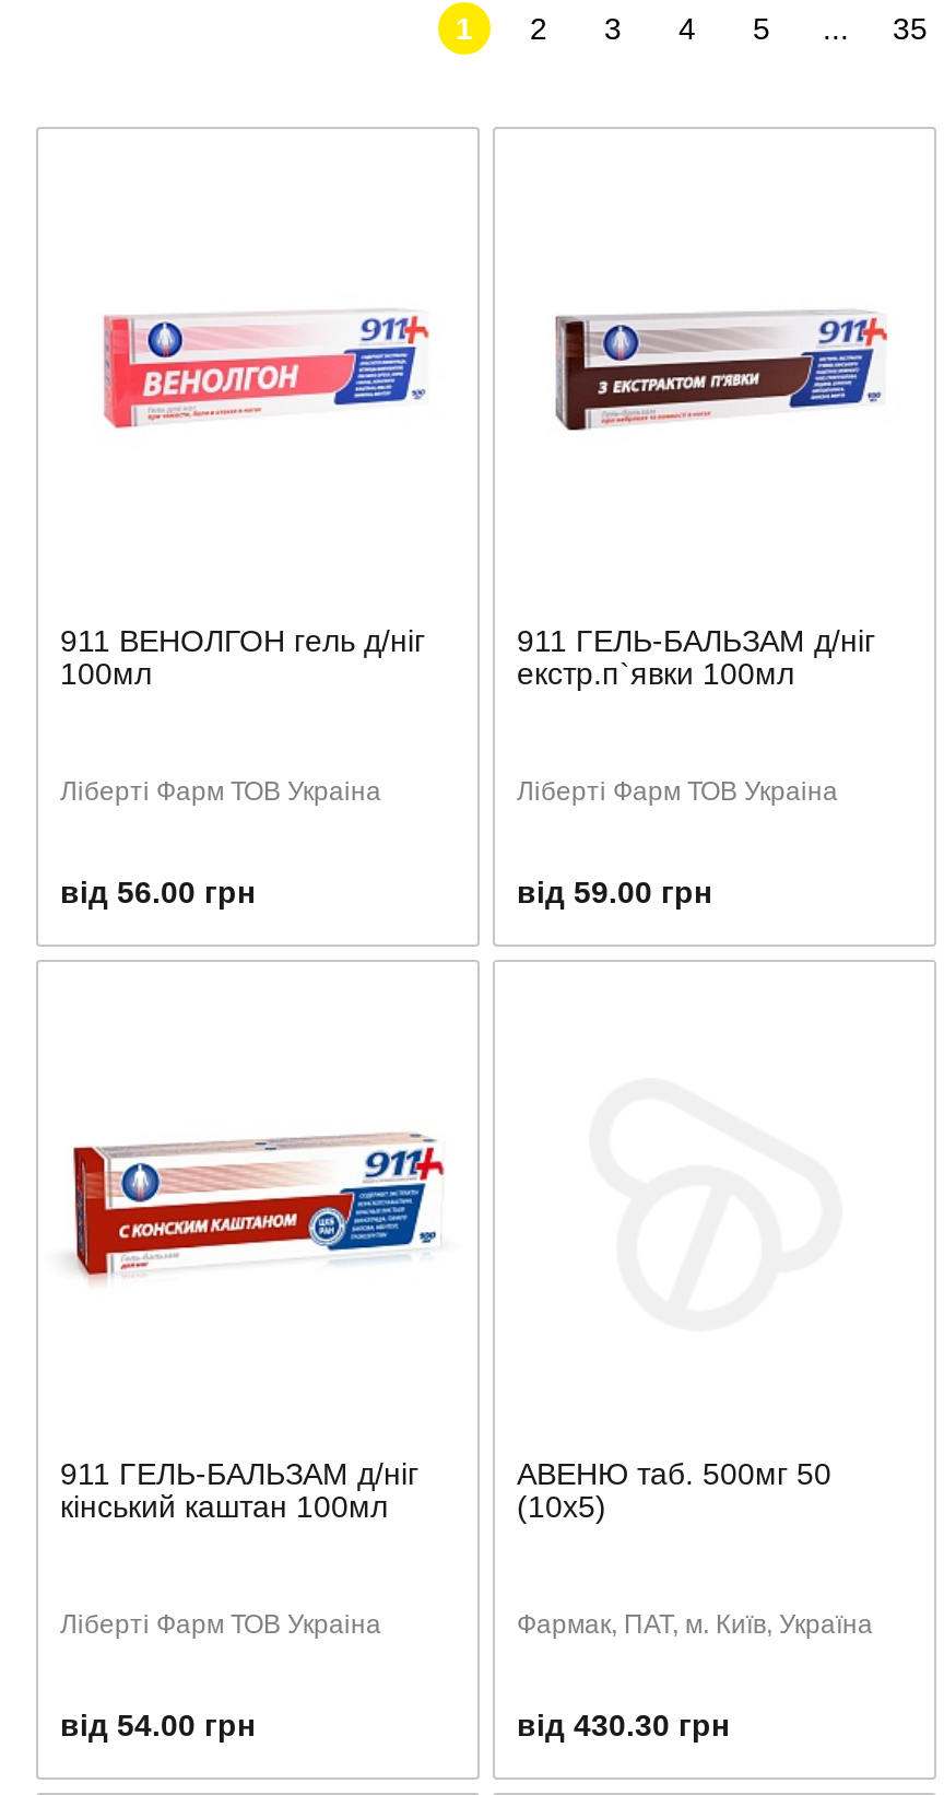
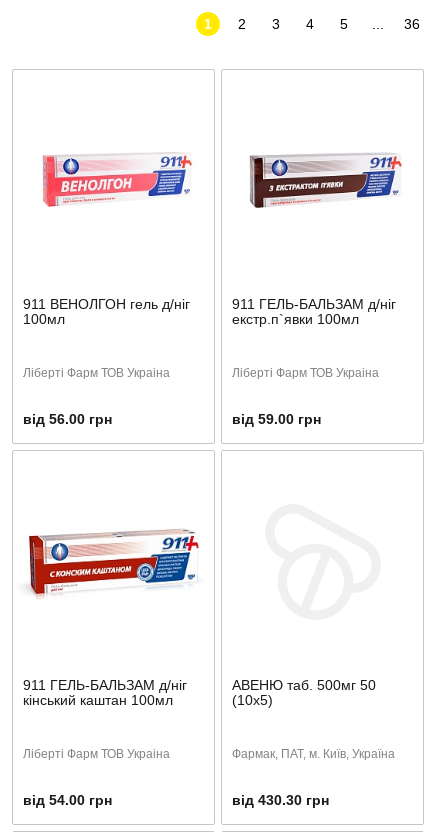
- 35
+ 36
